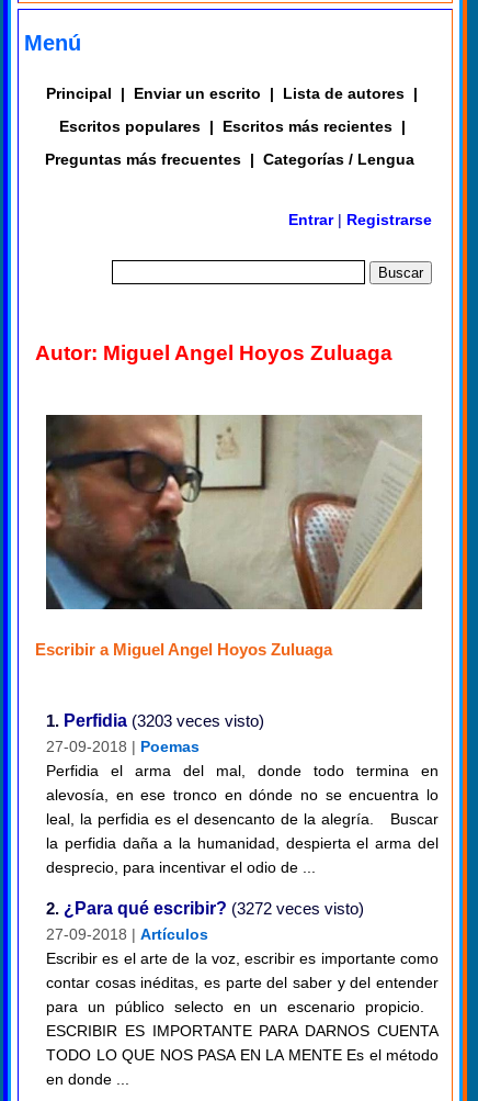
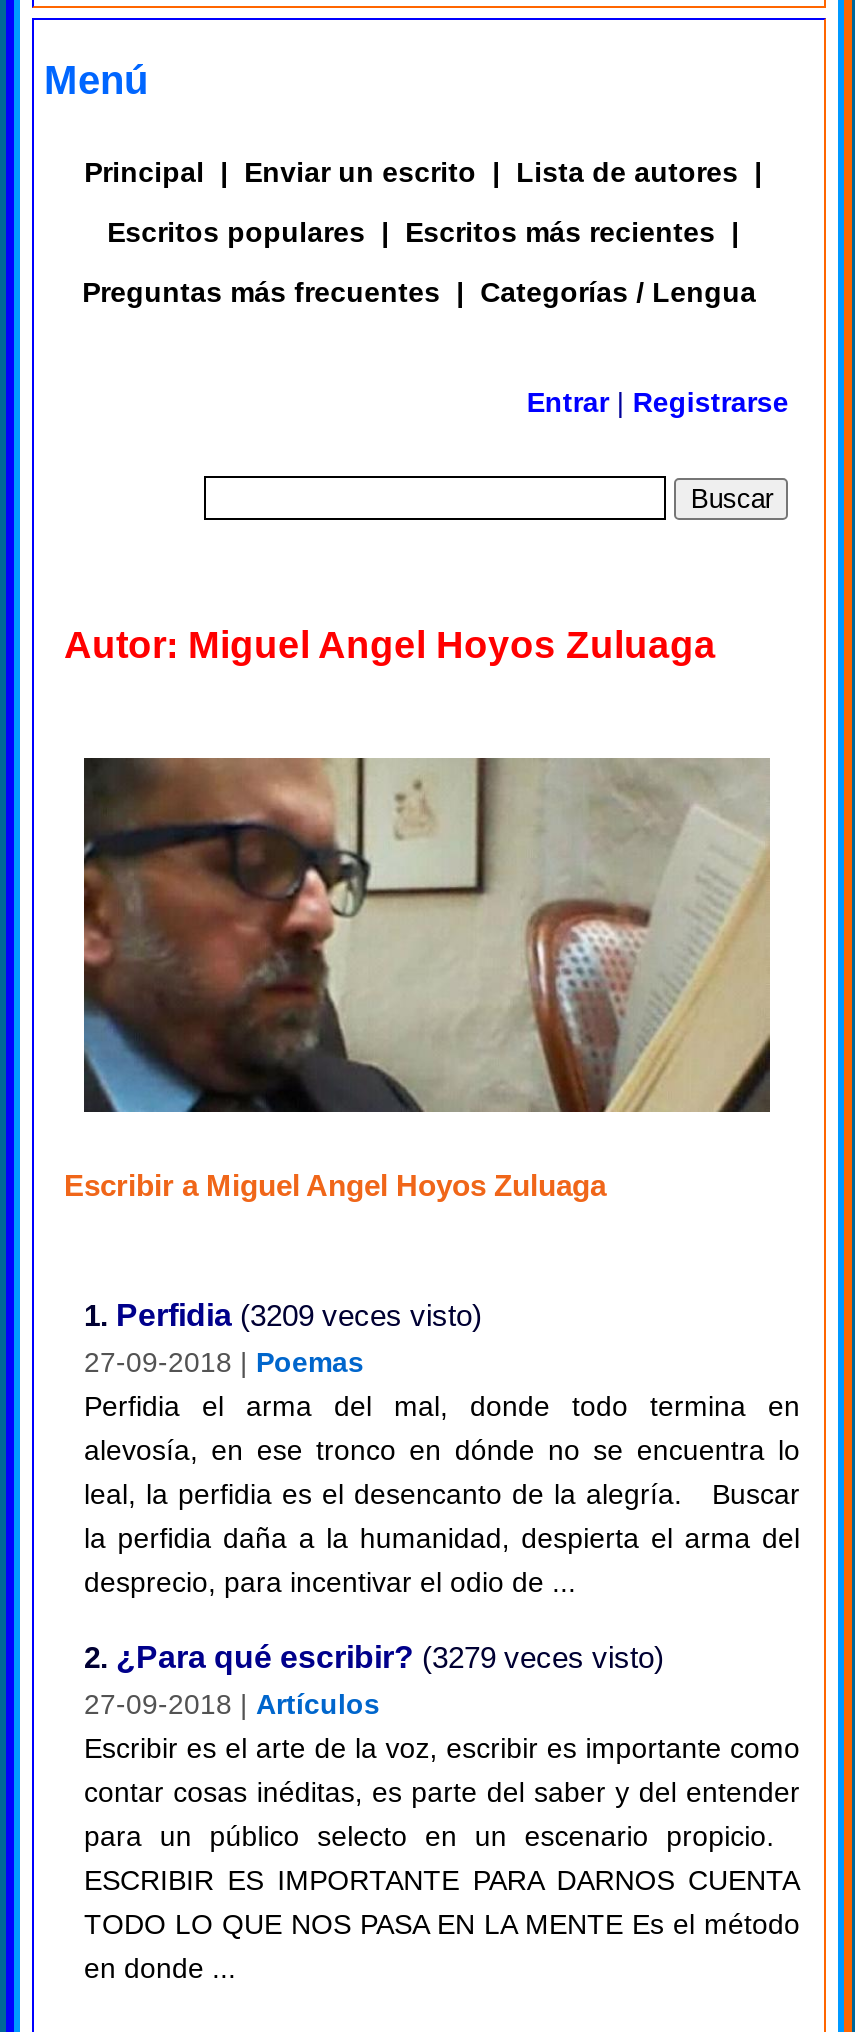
- 1. Perfidia (3203 veces visto)
+ 1. Perfidia (3209 veces visto)

- 2. ¿Para qué escribir? (3272 veces visto)
+ 2. ¿Para qué escribir? (3279 veces visto)
